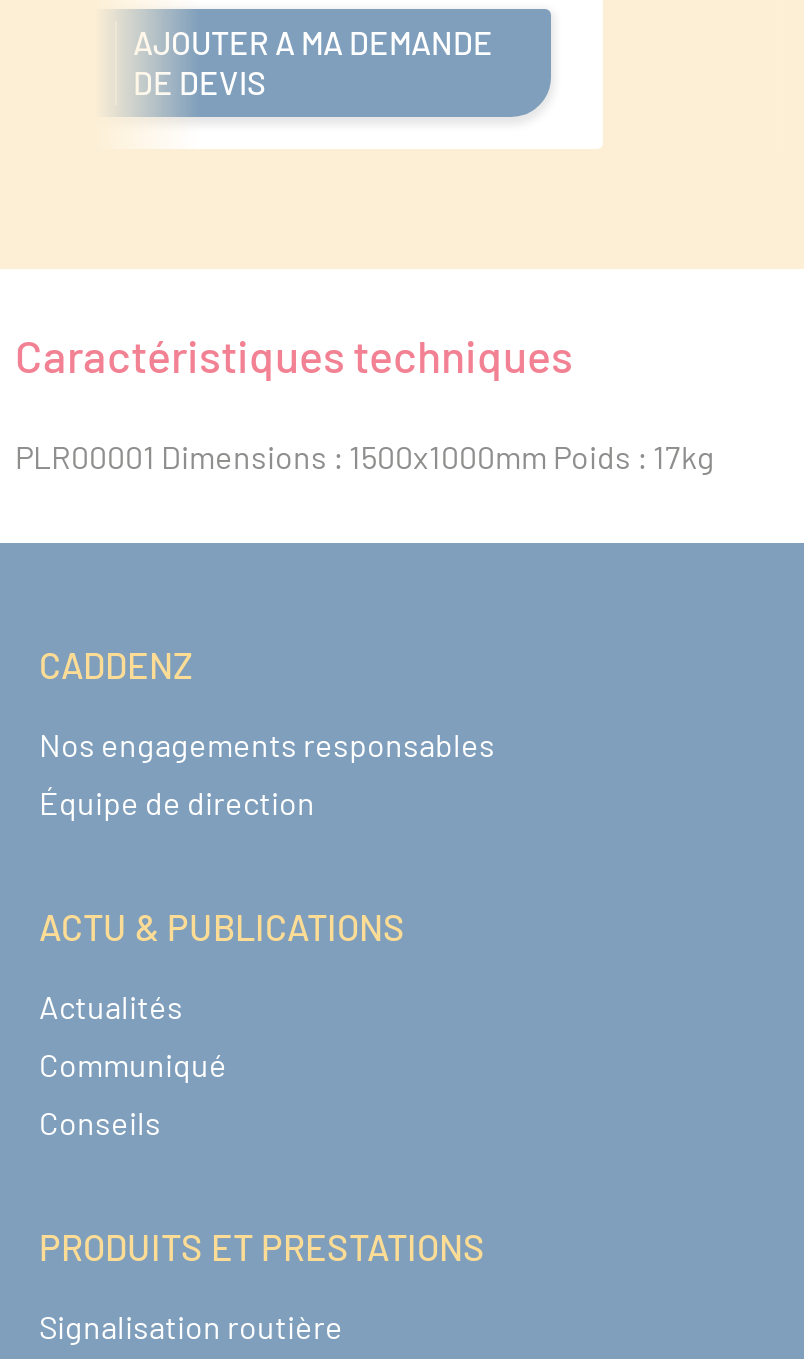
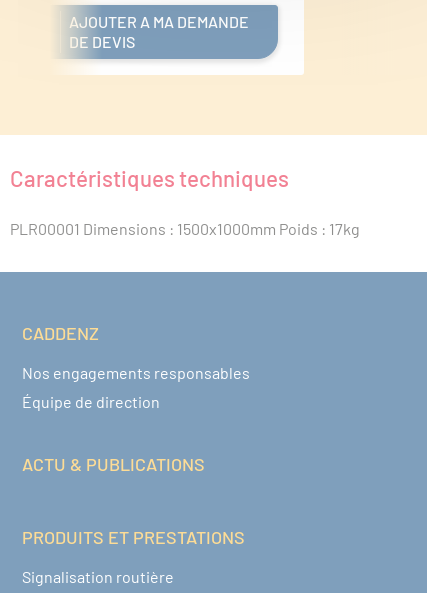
- Actualités
- Communiqué
- Conseils
